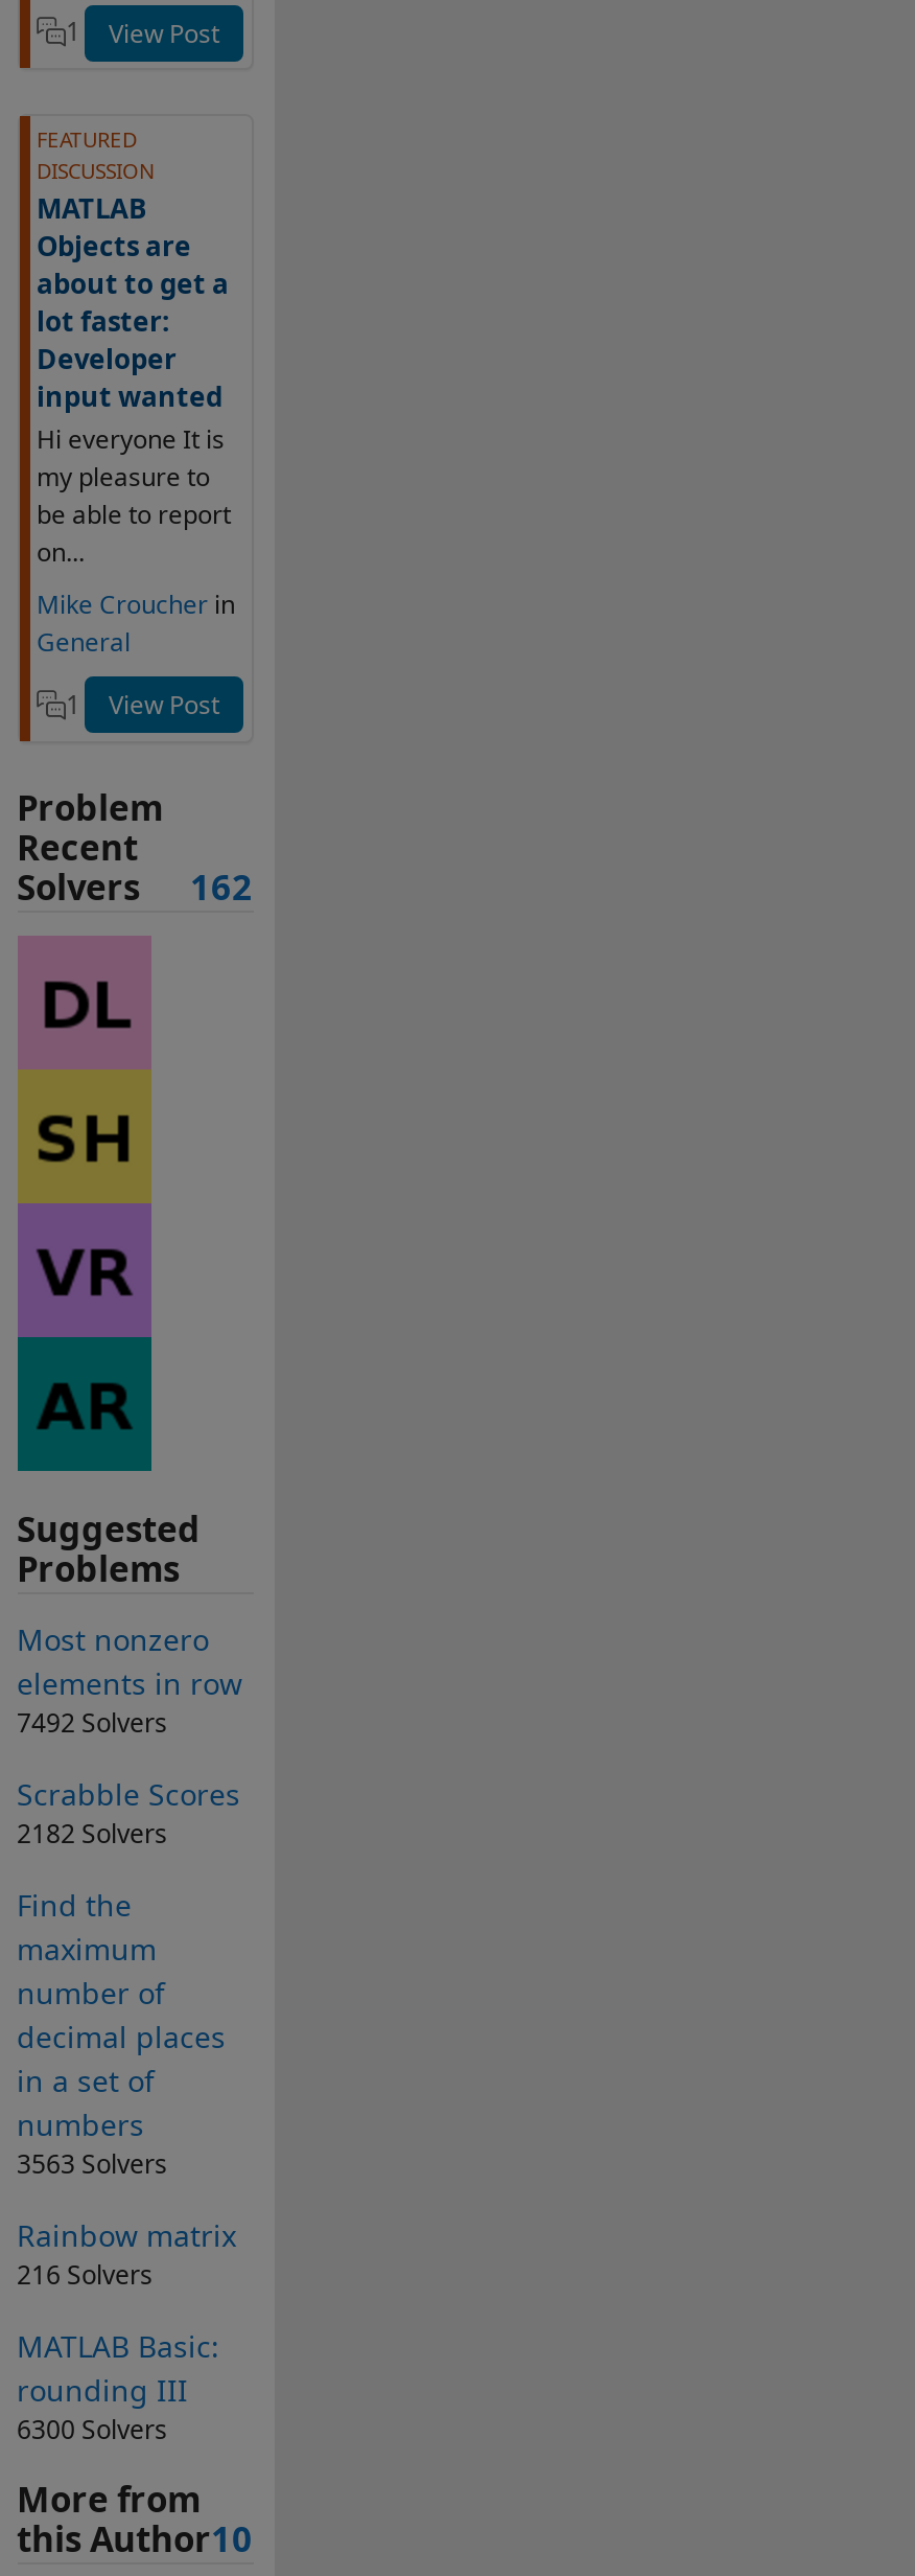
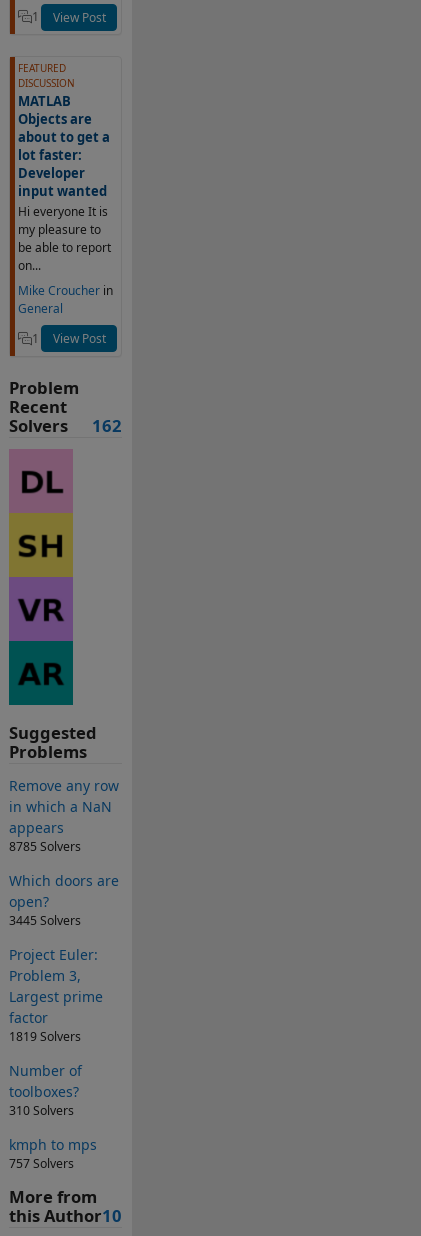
- Most nonzero
- elements in row
- 7492 Solvers
+ Remove any row
+ in which a NaN
+ appears
+ 8785 Solvers

- Scrabble Scores
- 2182 Solvers
+ Which doors are
+ open?
+ 3445 Solvers

- Find the
- maximum
- number of
- decimal places
- in a set of
- numbers
- 3563 Solvers
+ Project Euler:
+ Problem 3,
+ Largest prime
+ factor
+ 1819 Solvers

- Rainbow matrix
- 216 Solvers
+ Number of
+ toolboxes?
+ 310 Solvers

- MATLAB Basic:
- rounding III
- 6300 Solvers
+ kmph to mps
+ 757 Solvers
